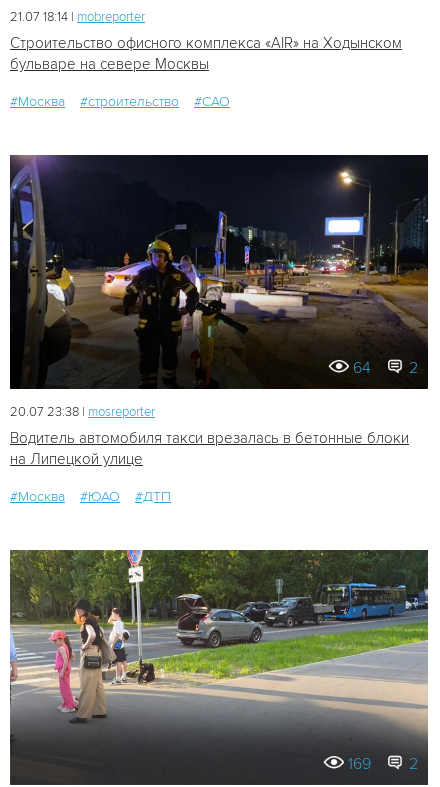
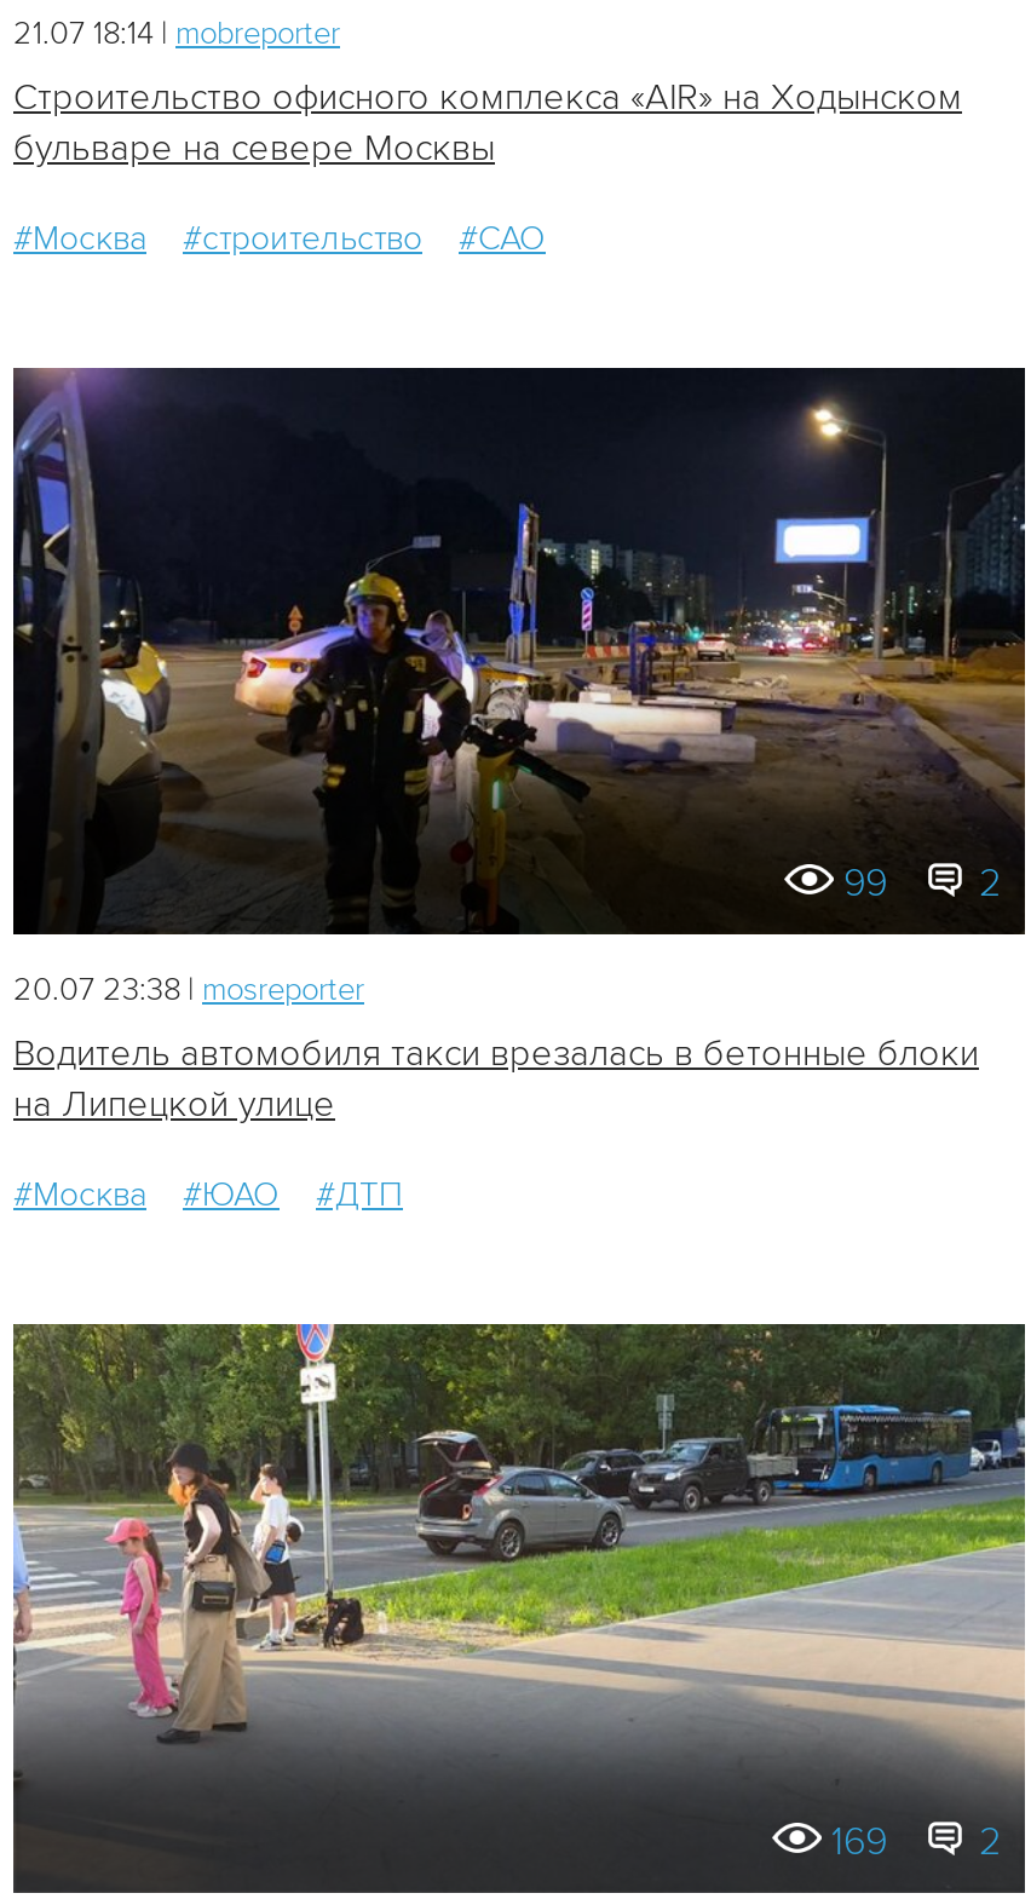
- 64 2
+ 99 2
